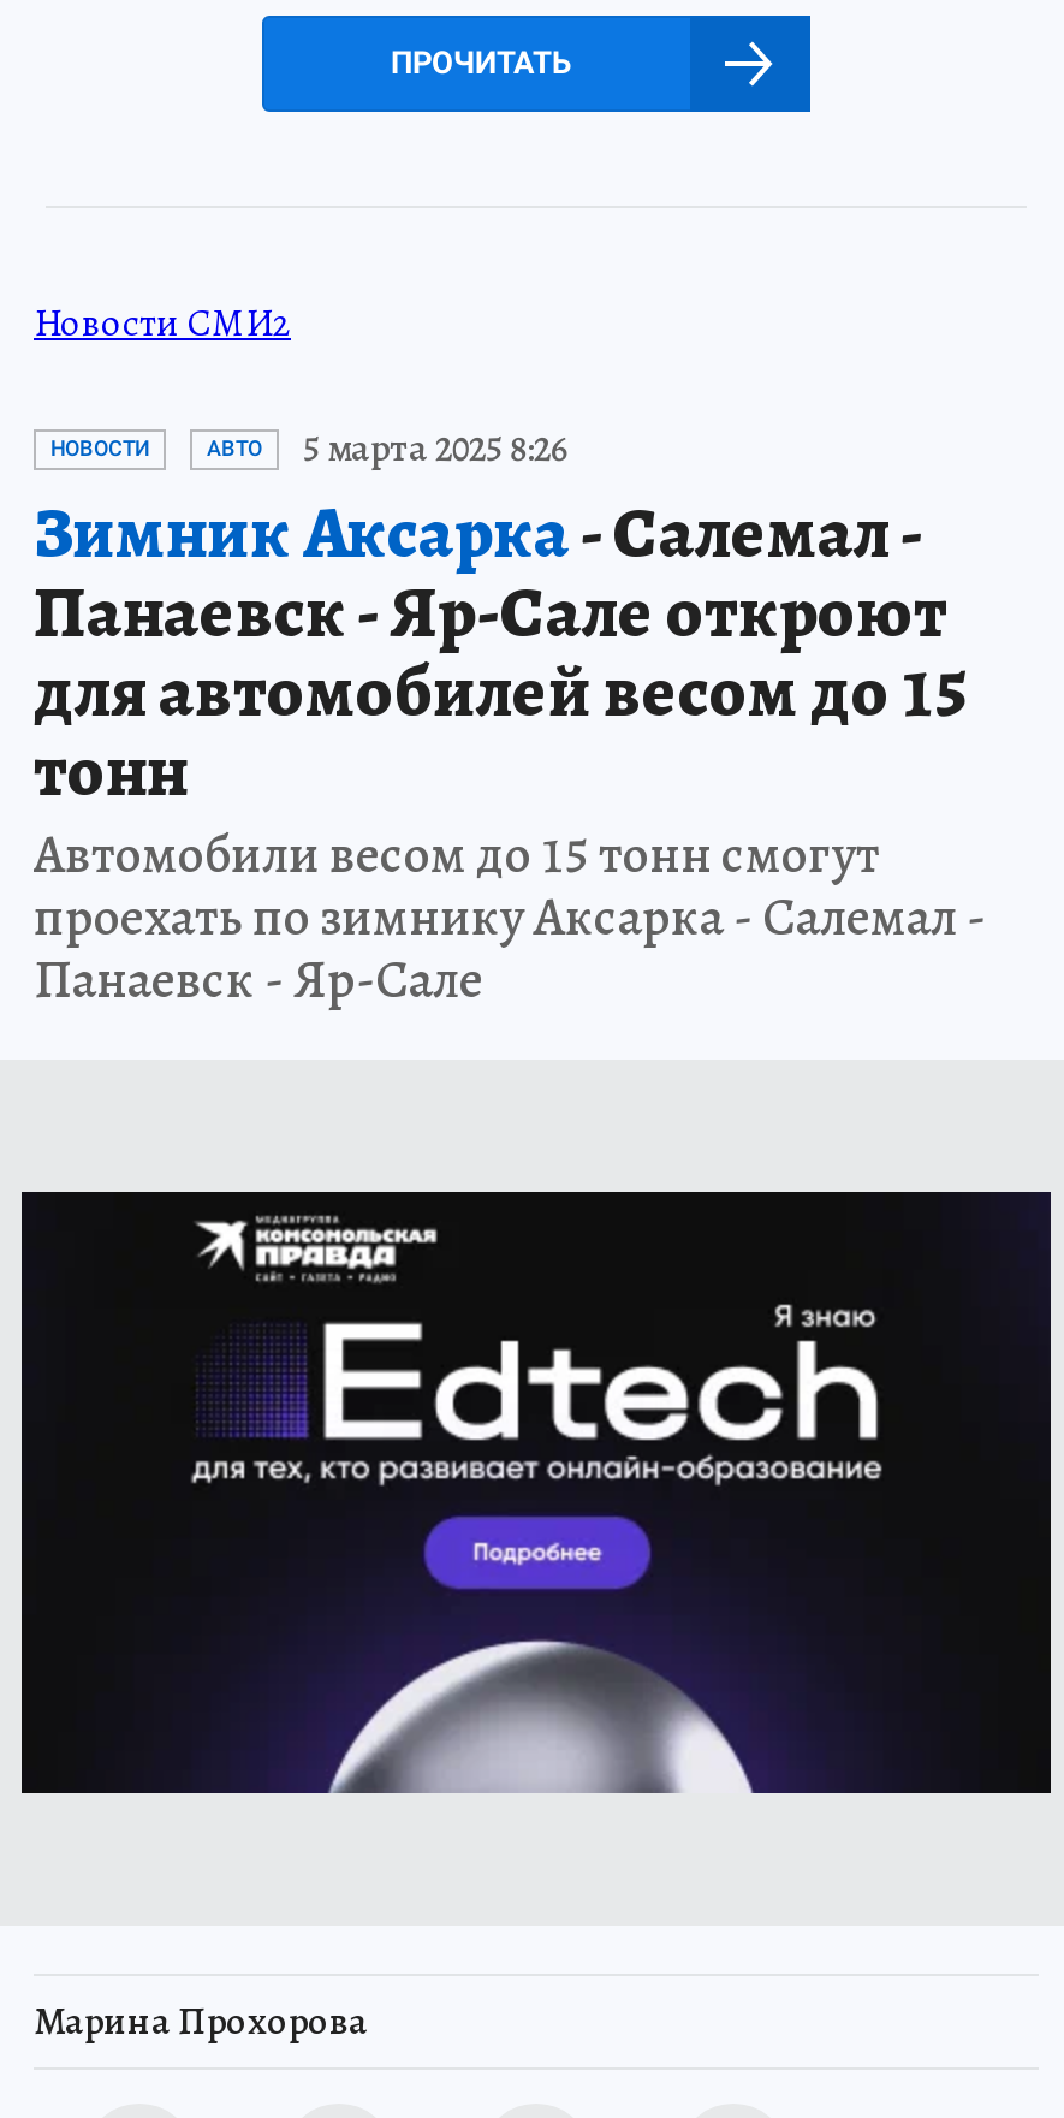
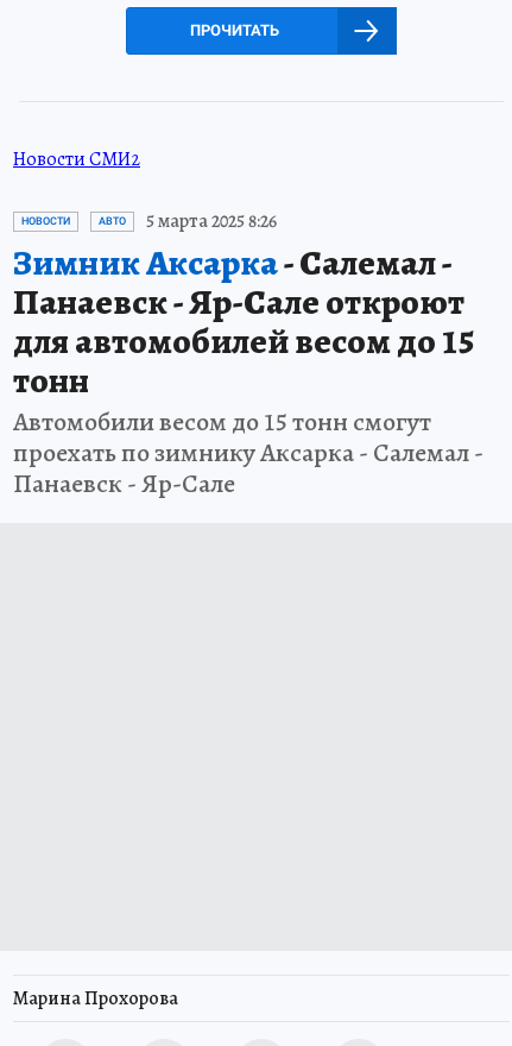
- [image]
